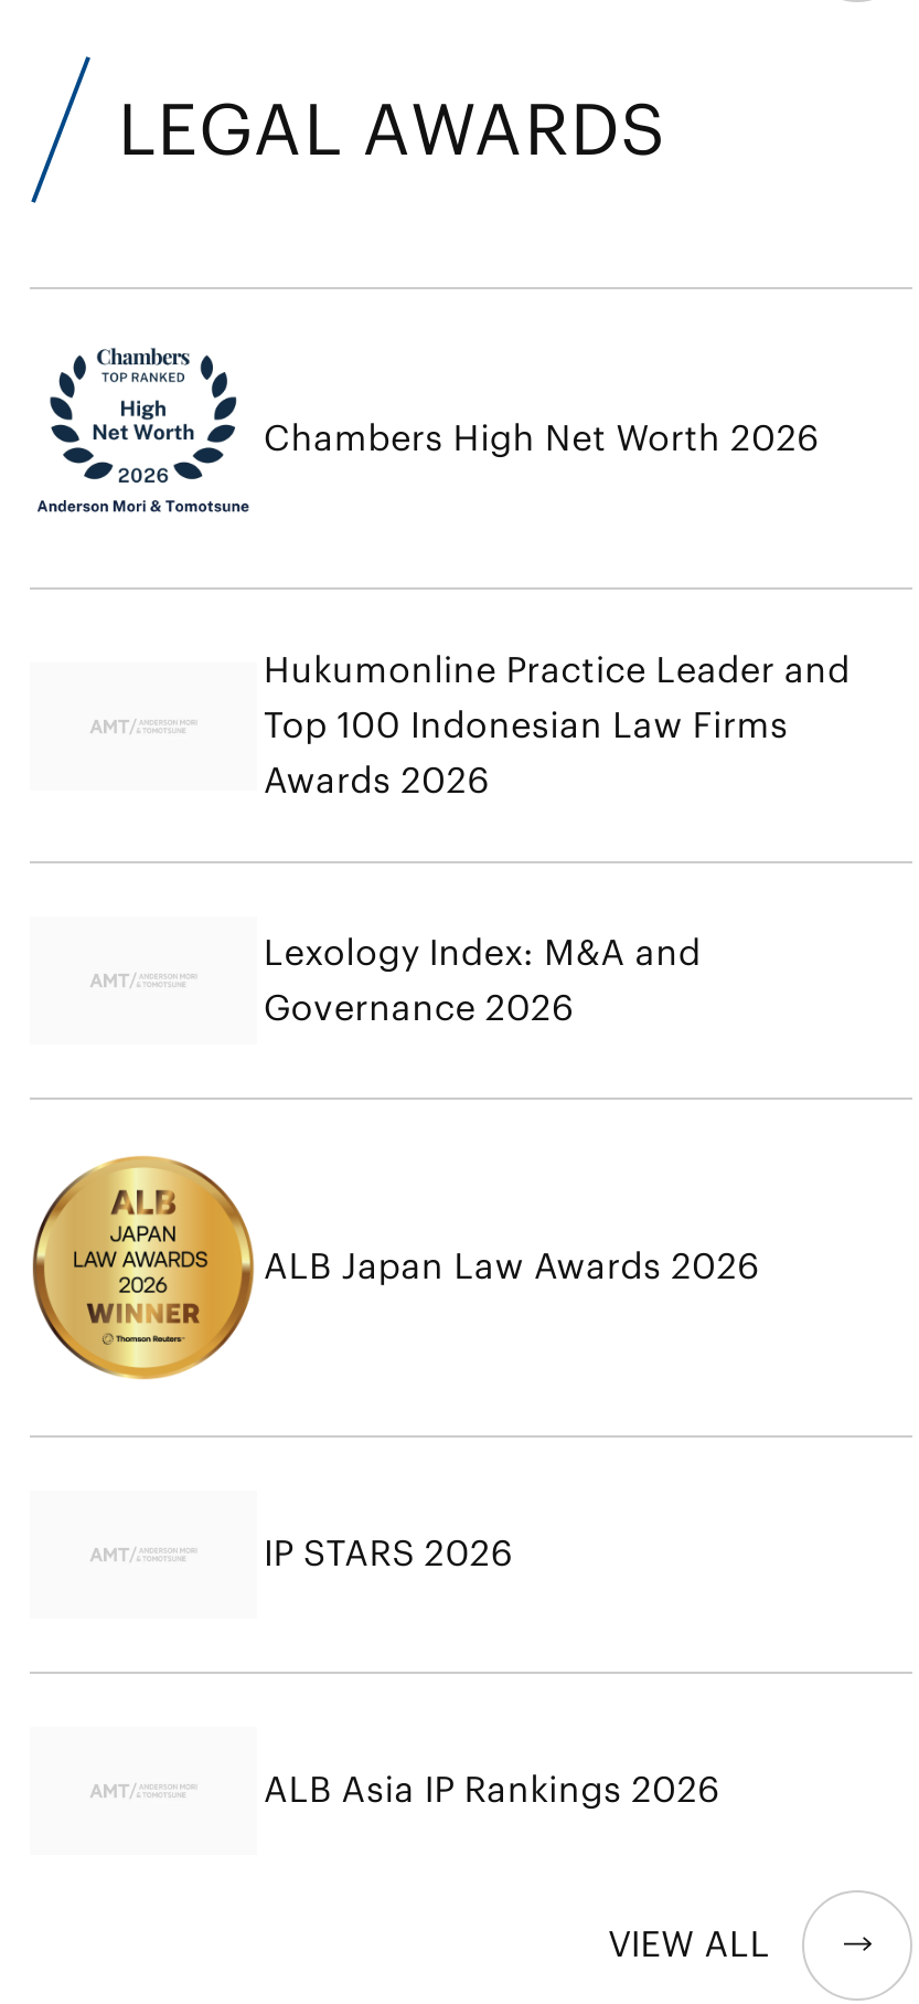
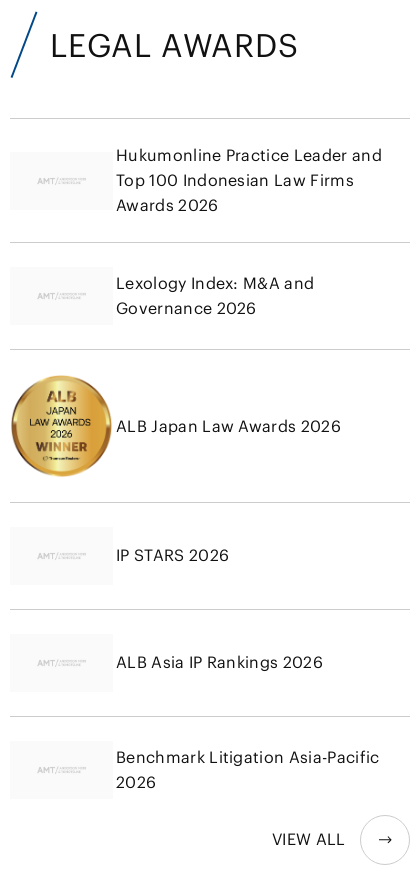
- [image]
- Chambers High Net Worth 2026

moved up: [image] | Hukumonline Practice Leader and | Top 100 Indonesian Law Firms | ... | IP STARS 2026 | ALB Asia IP Rankings 2026

+ Benchmark Litigation Asia-Pacific
+ 2026
